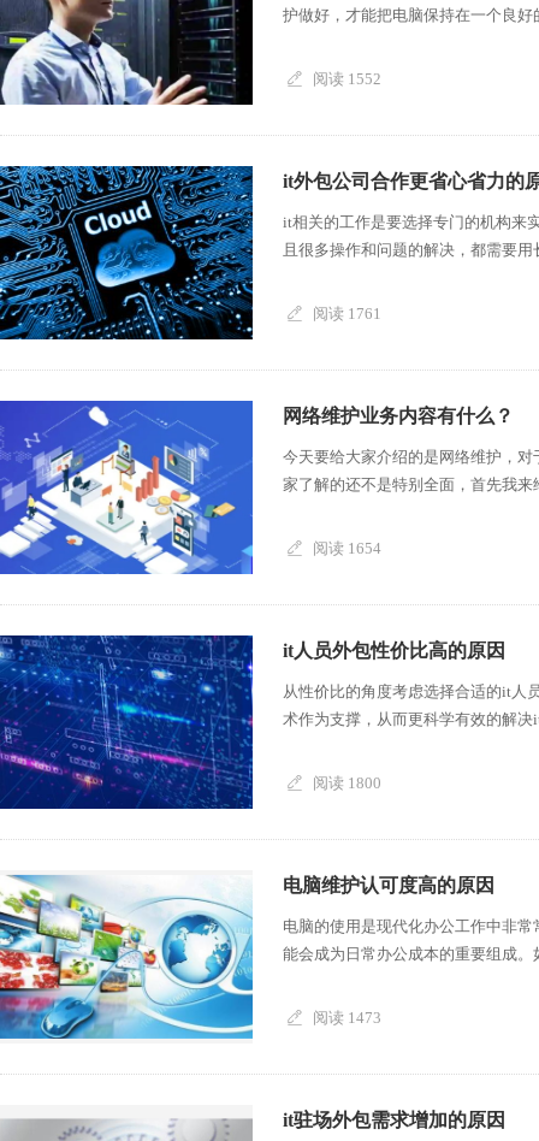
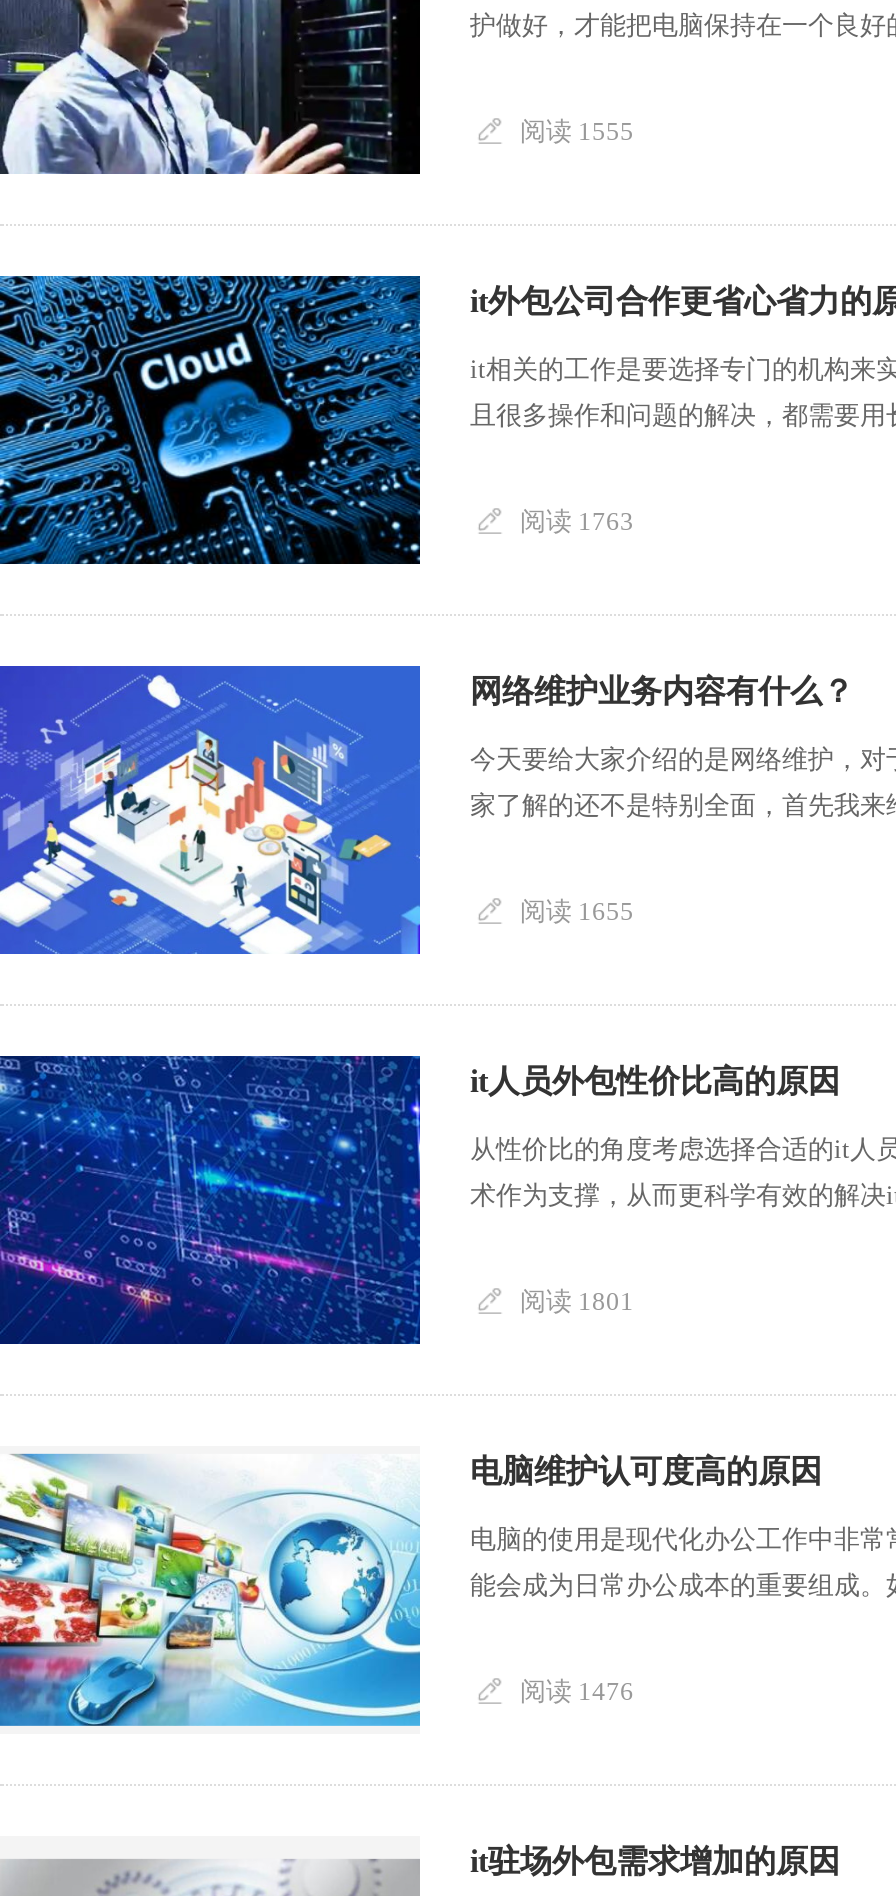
- 阅读 1552
+ 阅读 1555

- 阅读 1761
+ 阅读 1763

- 阅读 1654
+ 阅读 1655

- 阅读 1800
+ 阅读 1801

- 阅读 1473
+ 阅读 1476
